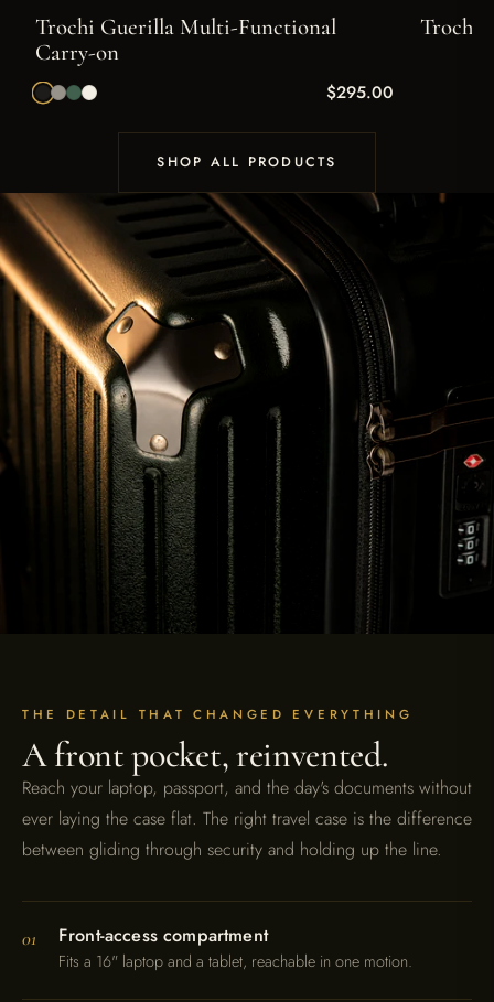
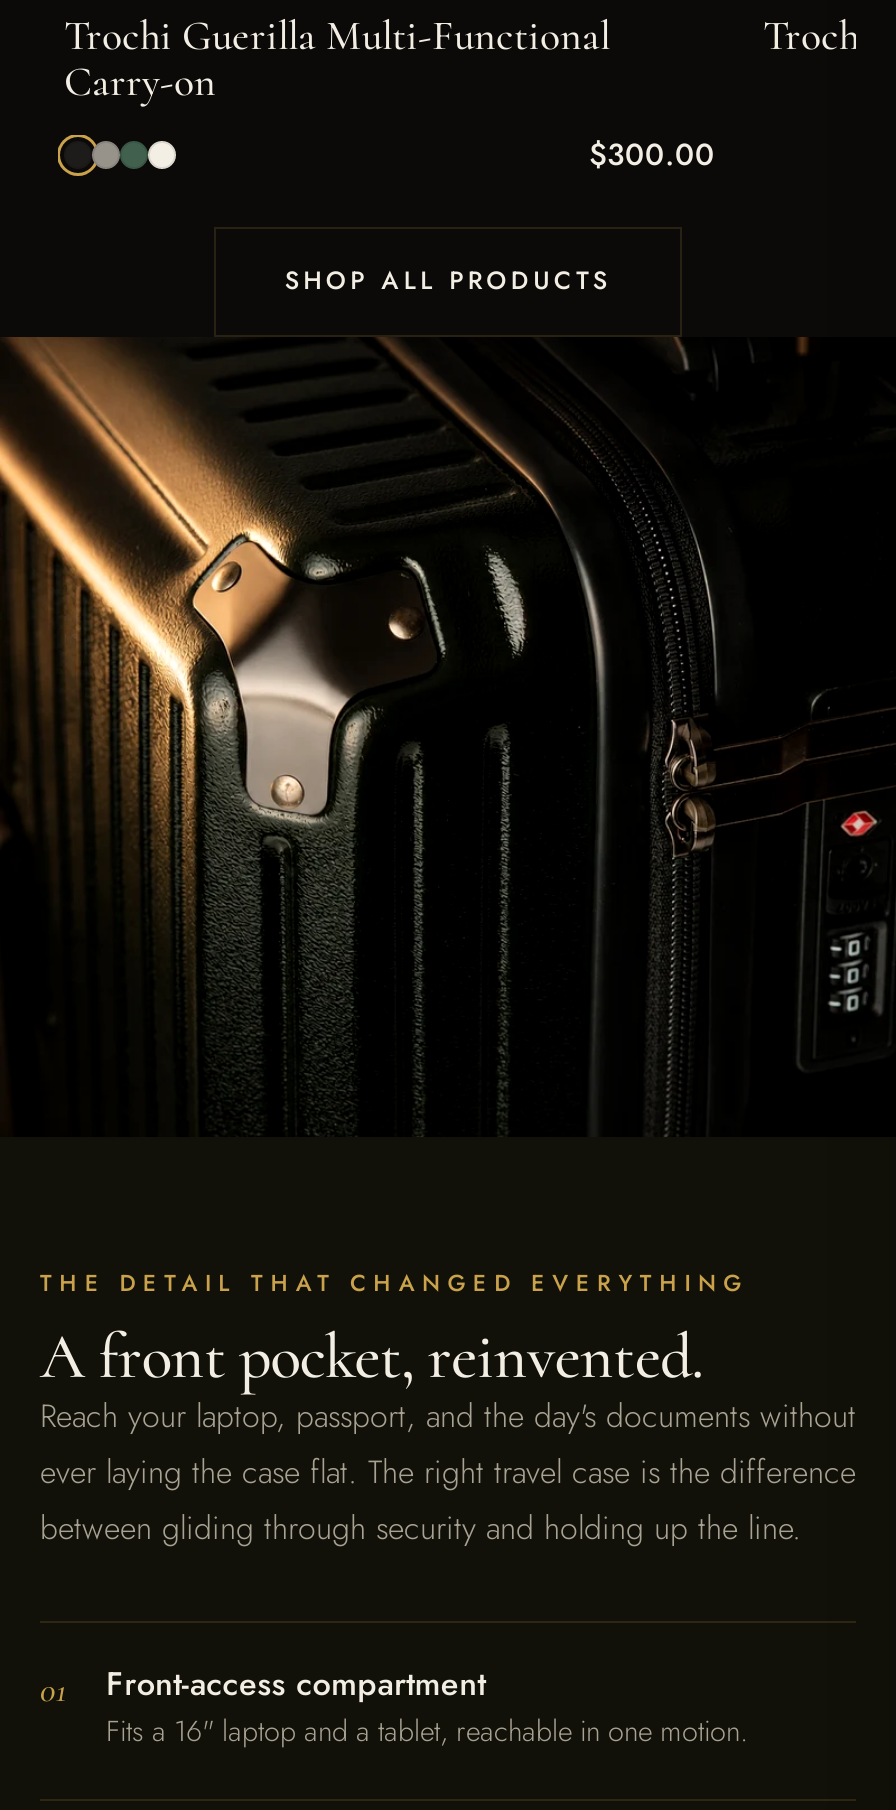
- $295.00
+ $300.00
